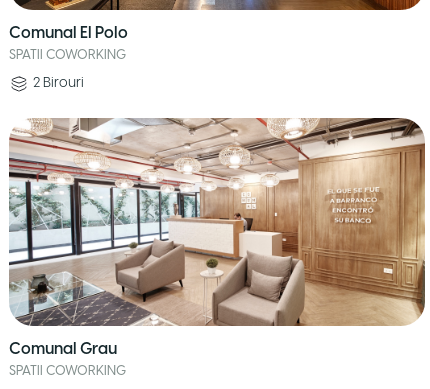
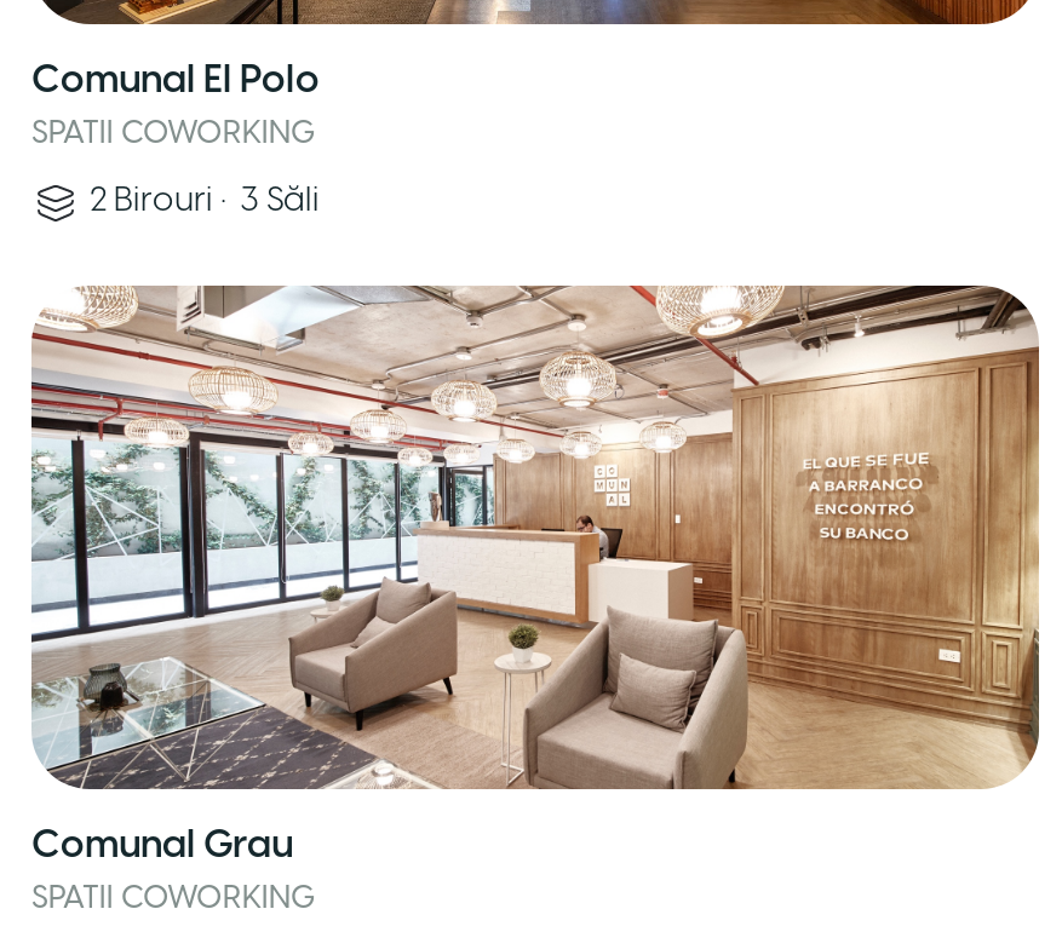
- 2 Birouri
+ 2 Birouri • 3 Săli
